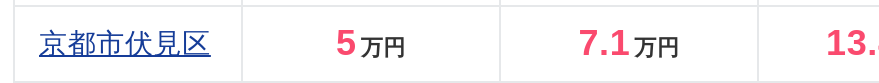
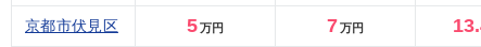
- 7.1 万円
+ 7 万円
